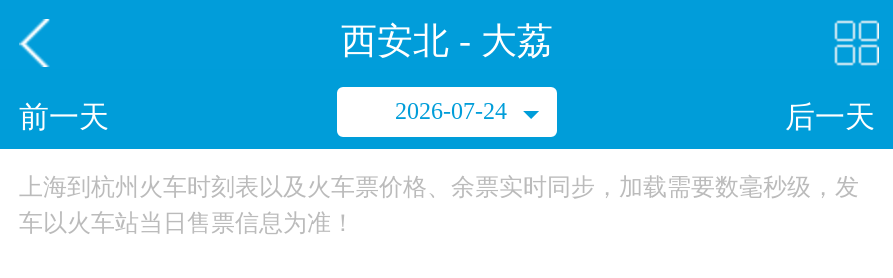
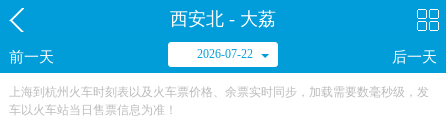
- 2026-07-24
+ 2026-07-22
